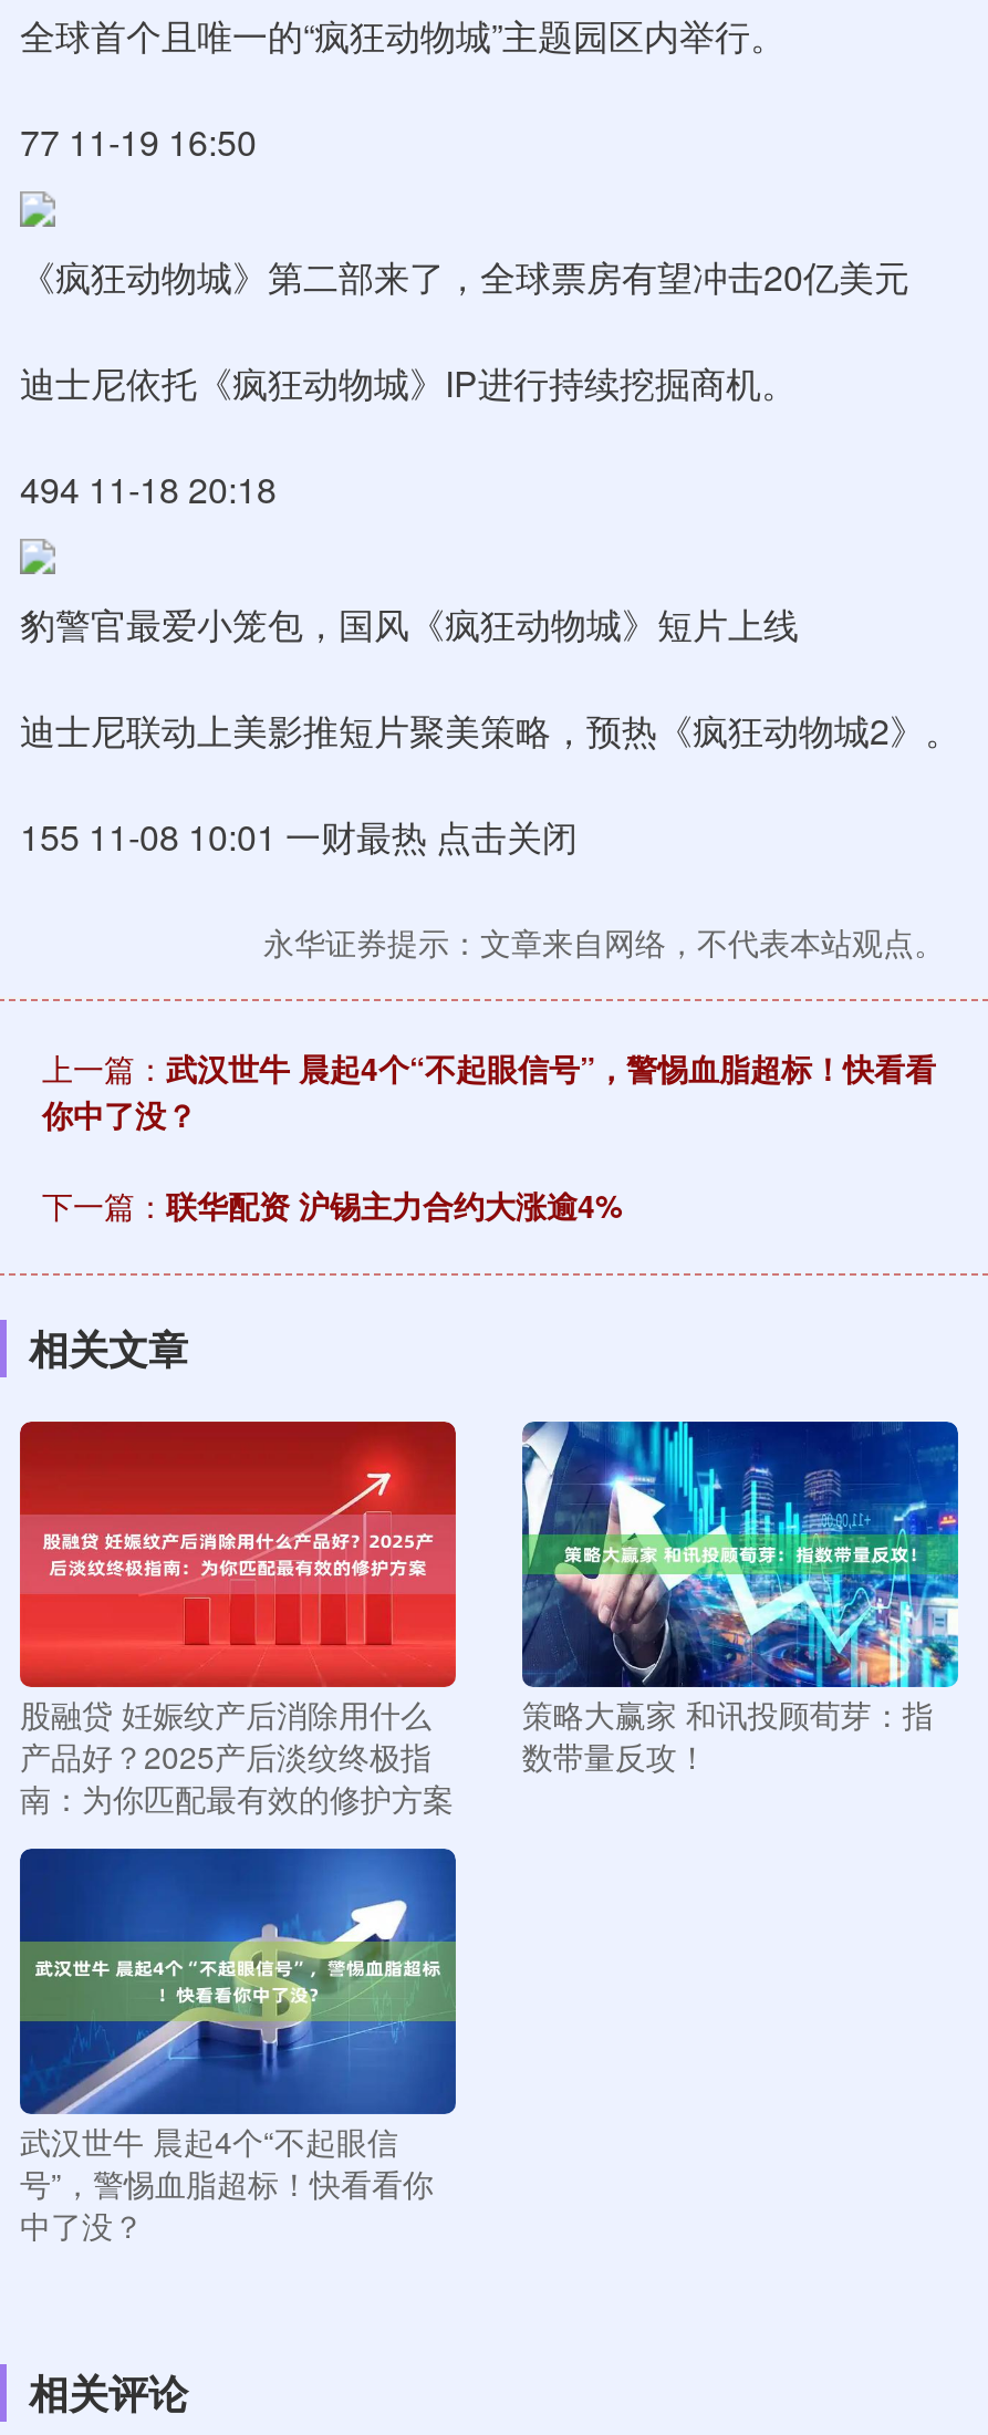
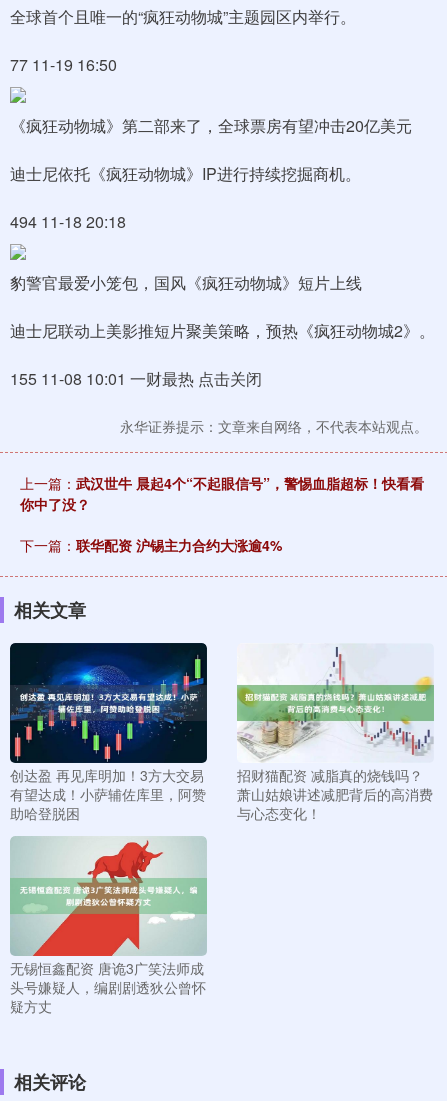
- [image]
- 股融贷 妊娠纹产后消除用什么
- 产品好？2025产后淡纹终极指
- 南：为你匹配最有效的修护方案
+ [image]
+ 创达盈 再见库明加！3方大交易
+ 有望达成！小萨辅佐库里，阿赞
+ 助哈登脱困

- [image]
- 策略大赢家 和讯投顾荀芽：指
- 数带量反攻！
+ [image]
+ 招财猫配资 减脂真的烧钱吗？
+ 萧山姑娘讲述减肥背后的高消费
+ 与心态变化！

- [image]
- 武汉世牛 晨起4个“不起眼信
- 号”，警惕血脂超标！快看看你
- 中了没？
+ [image]
+ 无锡恒鑫配资 唐诡3广笑法师成
+ 头号嫌疑人，编剧剧透狄公曾怀
+ 疑方丈
